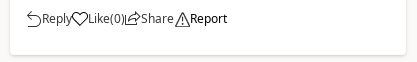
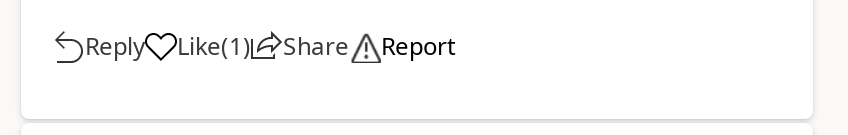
- (0)
+ (1)
